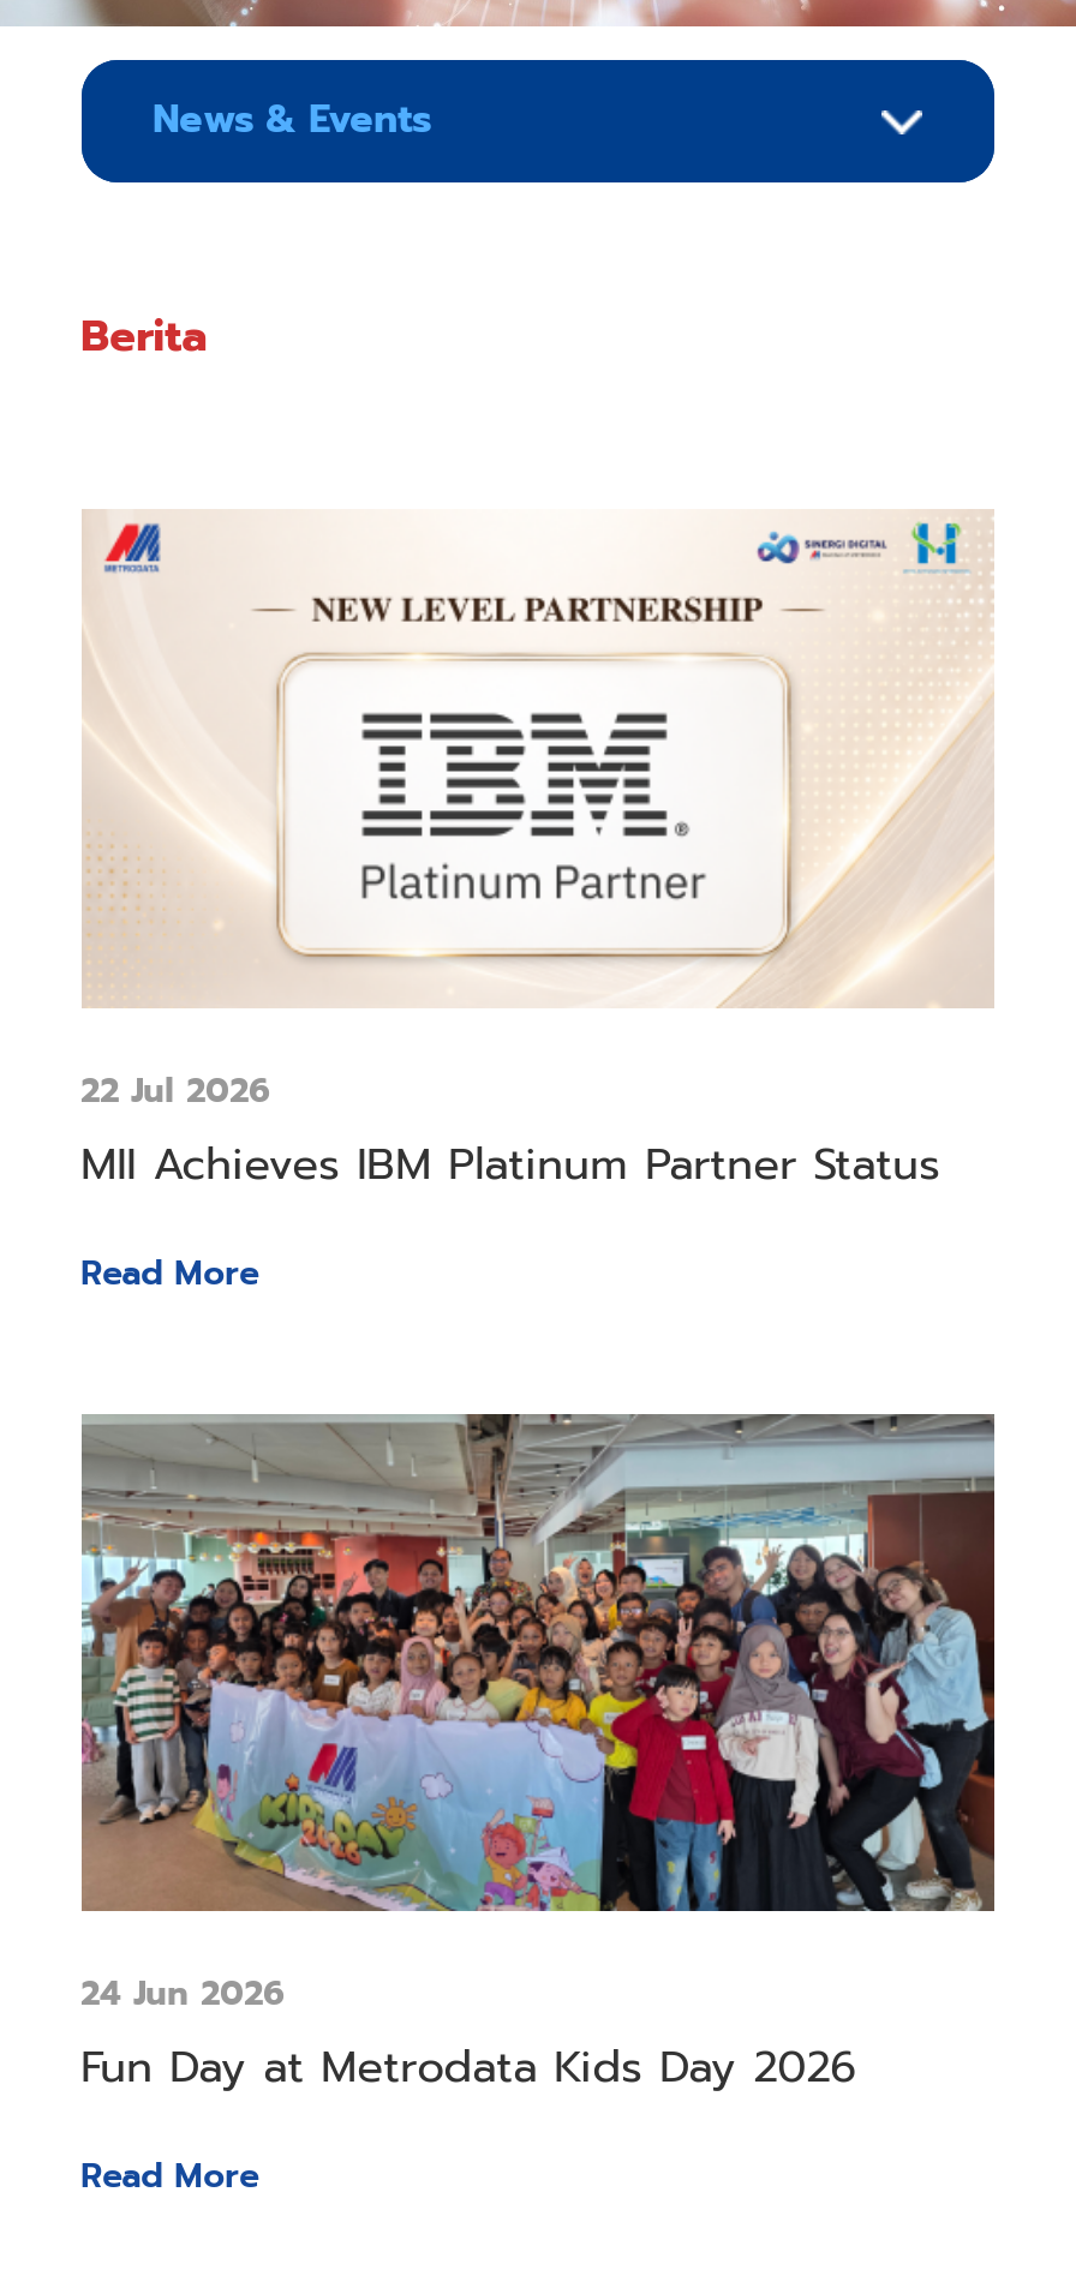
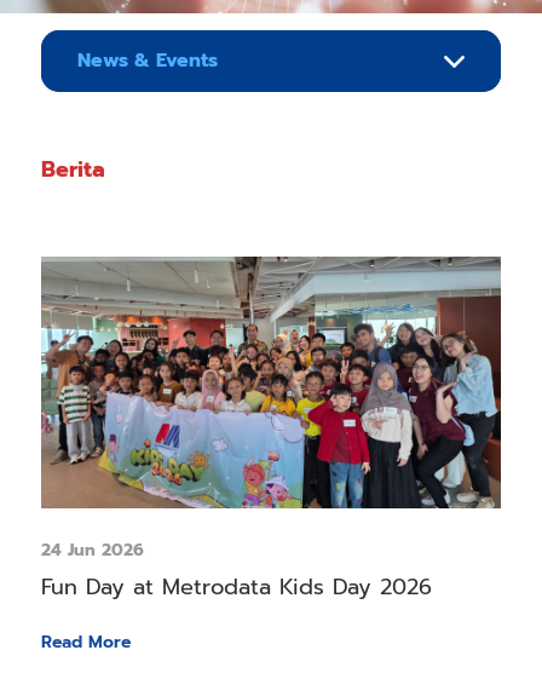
- [image]
- 22 Jul 2026
- MII Achieves IBM Platinum Partner Status
- Read More
